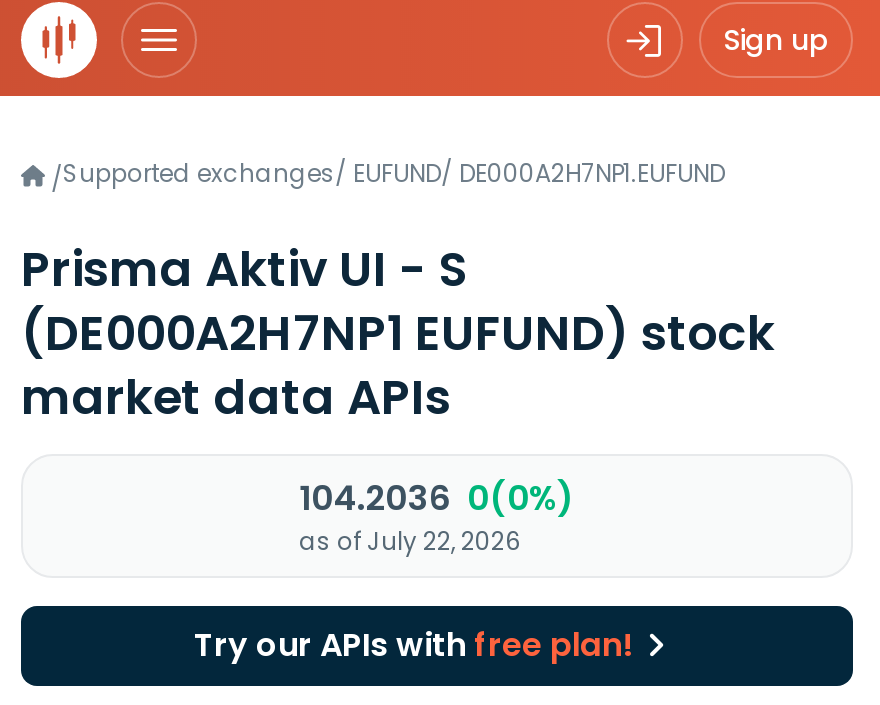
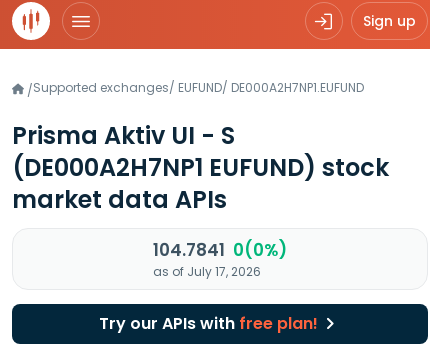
- 104.2036 0(0%)
+ 104.7841 0(0%)

- as of July 22, 2026
+ as of July 17, 2026
